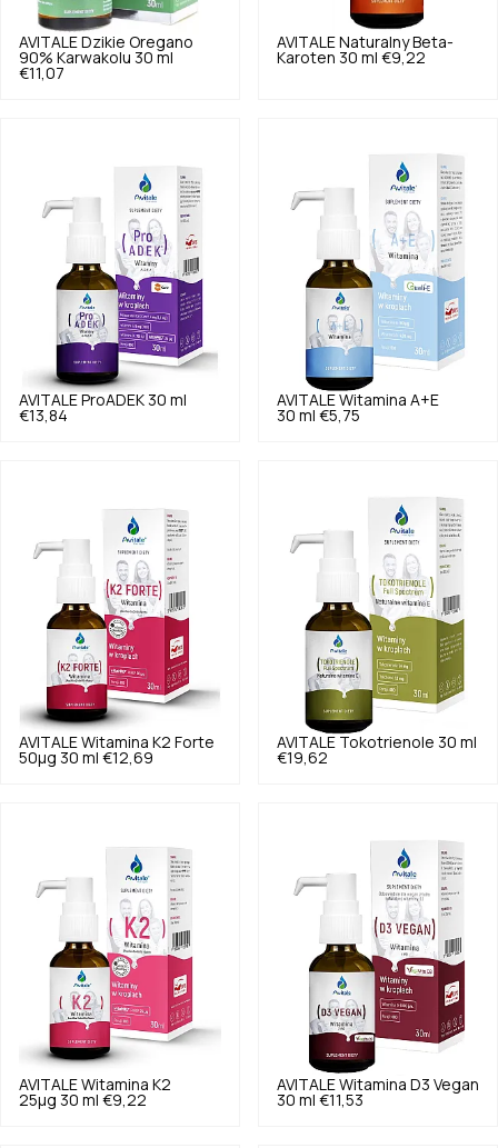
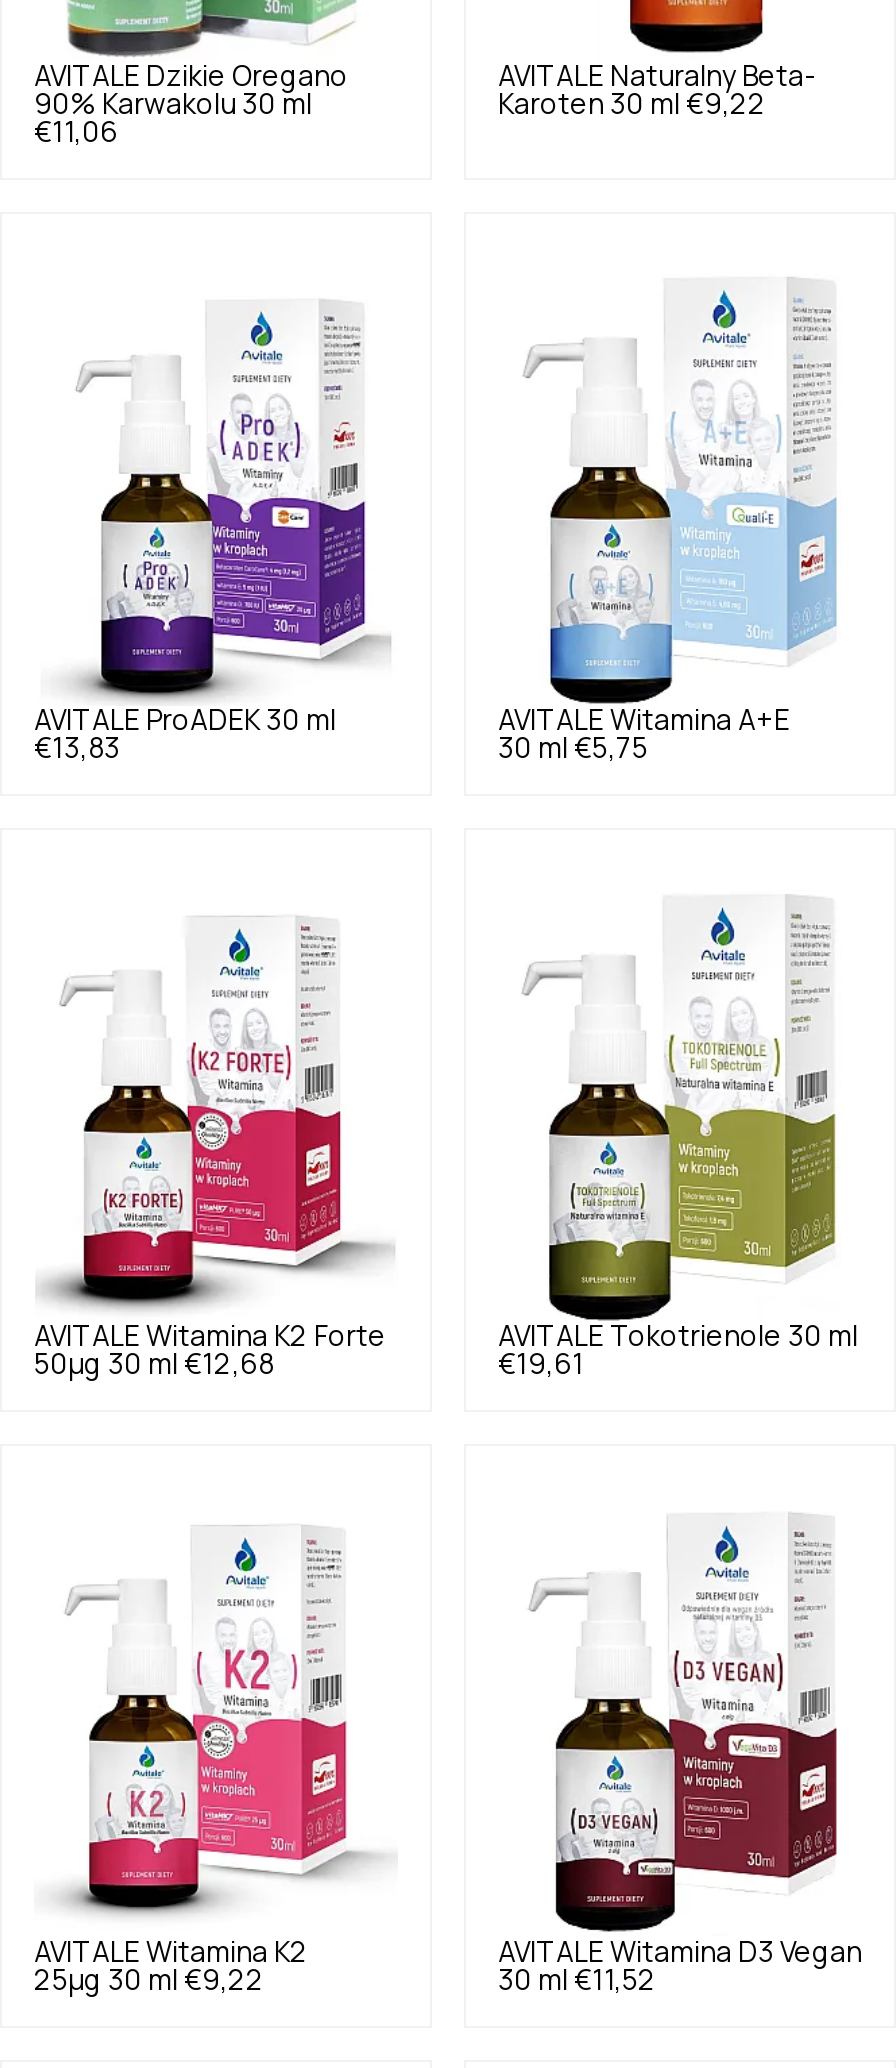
- €11,07
+ €11,06

- €13,84
+ €13,83

- 50µg 30 ml €12,69
+ 50µg 30 ml €12,68

- €19,62
+ €19,61

- 30 ml €11,53
+ 30 ml €11,52
